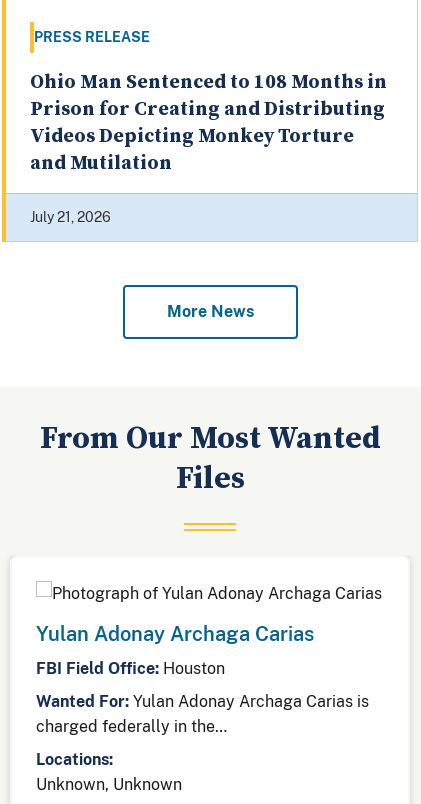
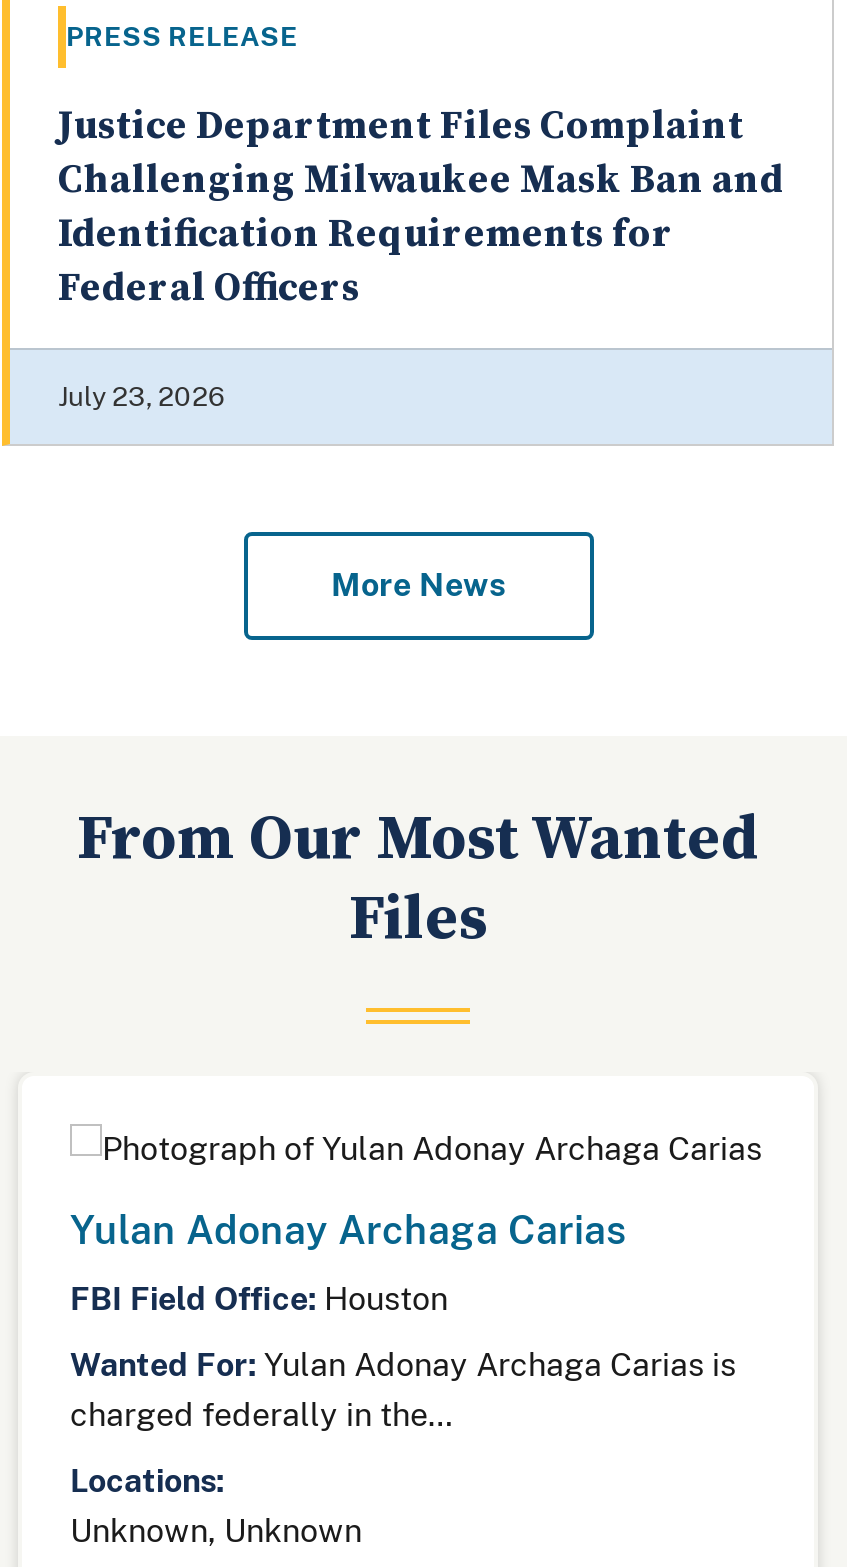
- Ohio Man Sentenced to 108 Months in
- Prison for Creating and Distributing
- Videos Depicting Monkey Torture
- and Mutilation
+ Justice Department Files Complaint
+ Challenging Milwaukee Mask Ban and
+ Identification Requirements for
+ Federal Officers

- July 21, 2026
+ July 23, 2026
